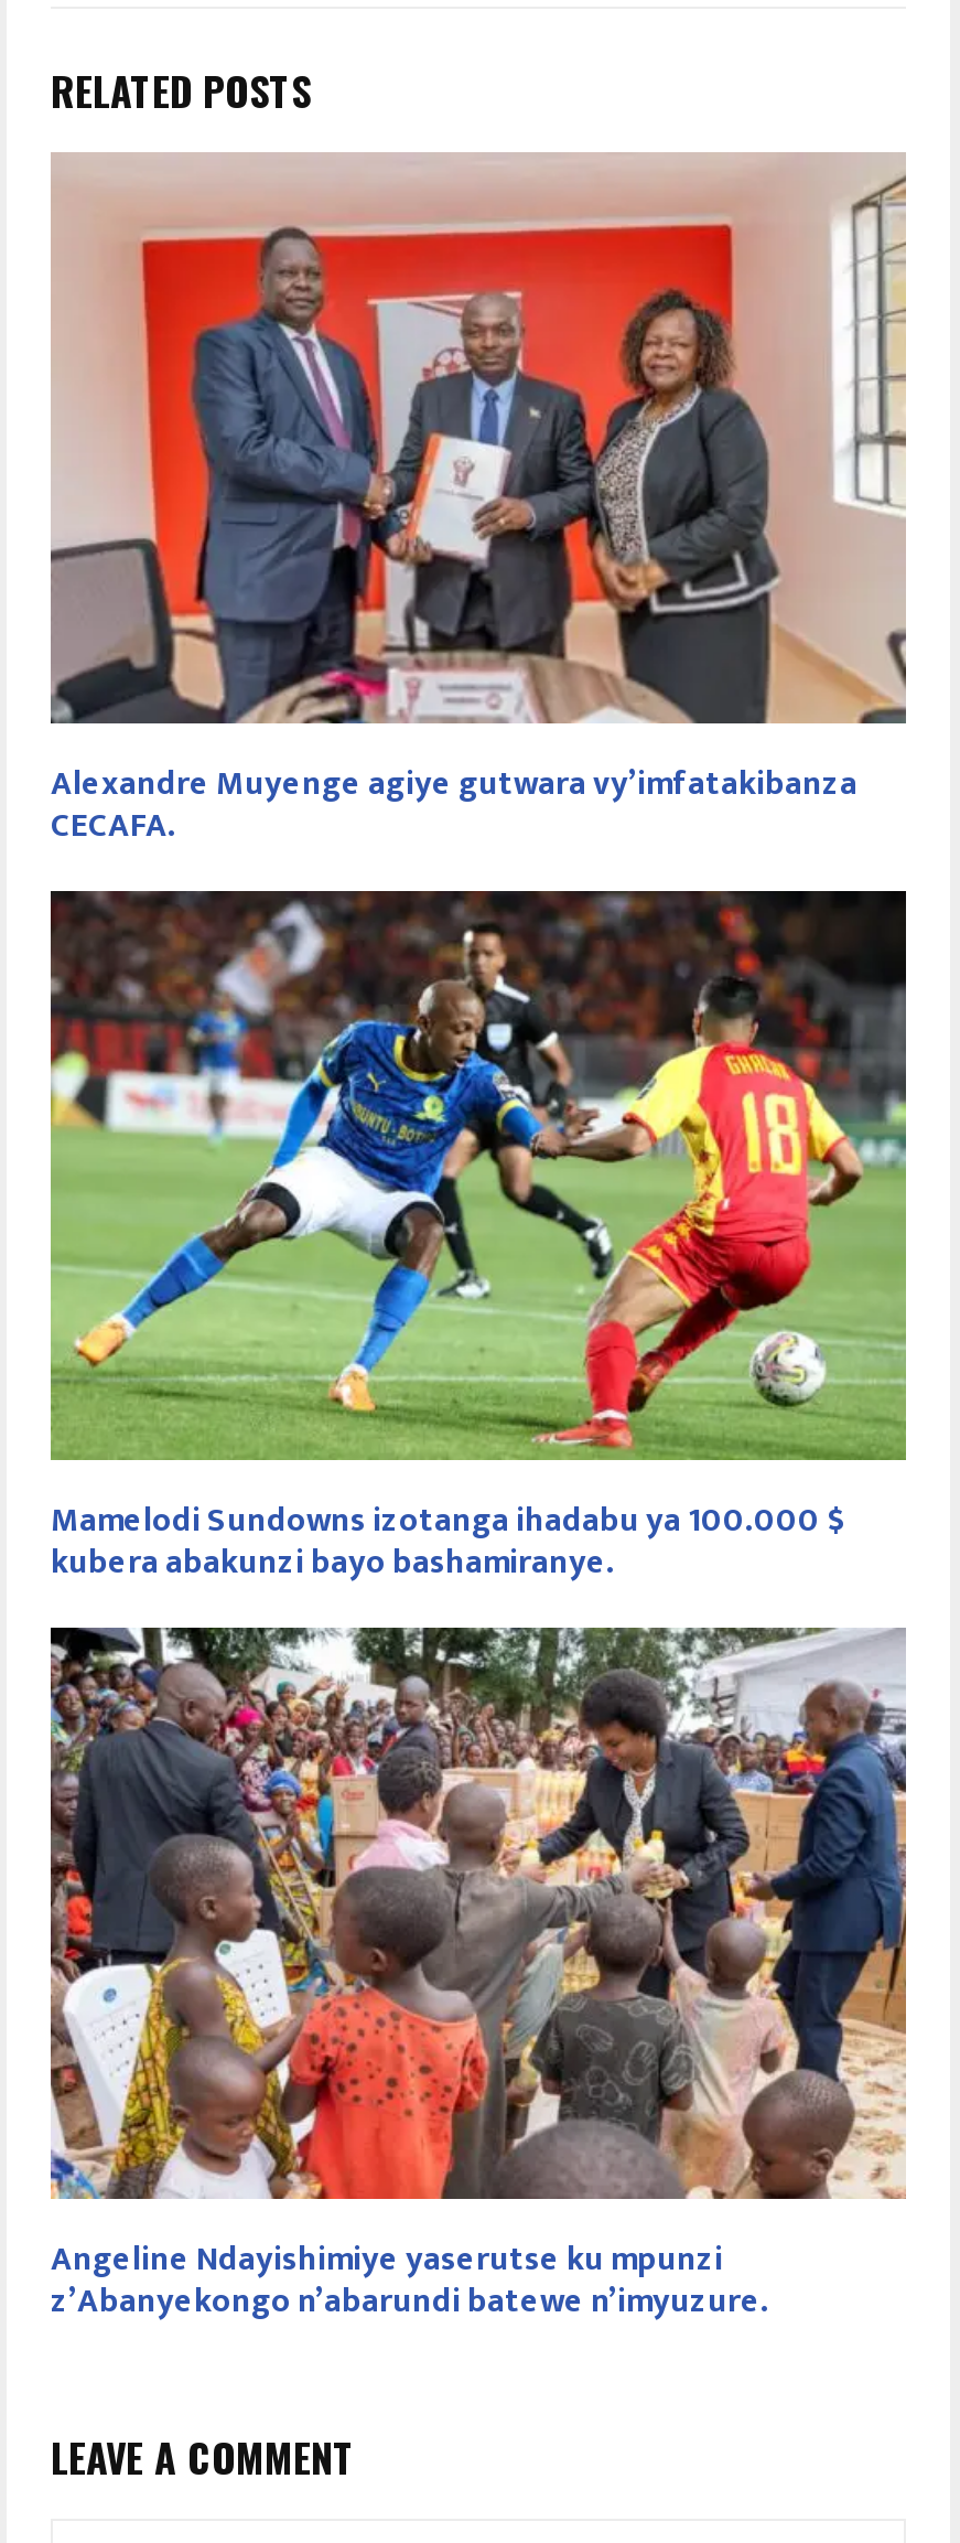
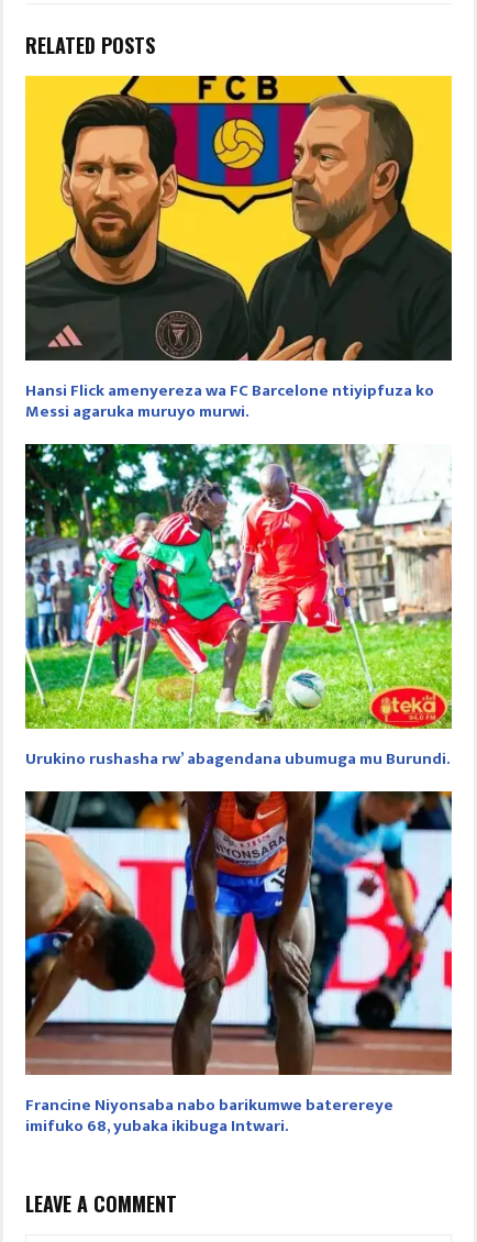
- [image]
- Alexandre Muyenge agiye gutwara vy’imfatakibanza
- CECAFA.
+ [image]
+ Hansi Flick amenyereza wa FC Barcelone ntiyipfuza ko
+ Messi agaruka muruyo murwi.

- [image]
- Mamelodi Sundowns izotanga ihadabu ya 100.000 $
- kubera abakunzi bayo bashamiranye.
+ [image]
+ Urukino rushasha rw’ abagendana ubumuga mu Burundi.

- [image]
- Angeline Ndayishimiye yaserutse ku mpunzi
- z’Abanyekongo n’abarundi batewe n’imyuzure.
+ [image]
+ Francine Niyonsaba nabo barikumwe baterereye
+ imifuko 68, yubaka ikibuga Intwari.
